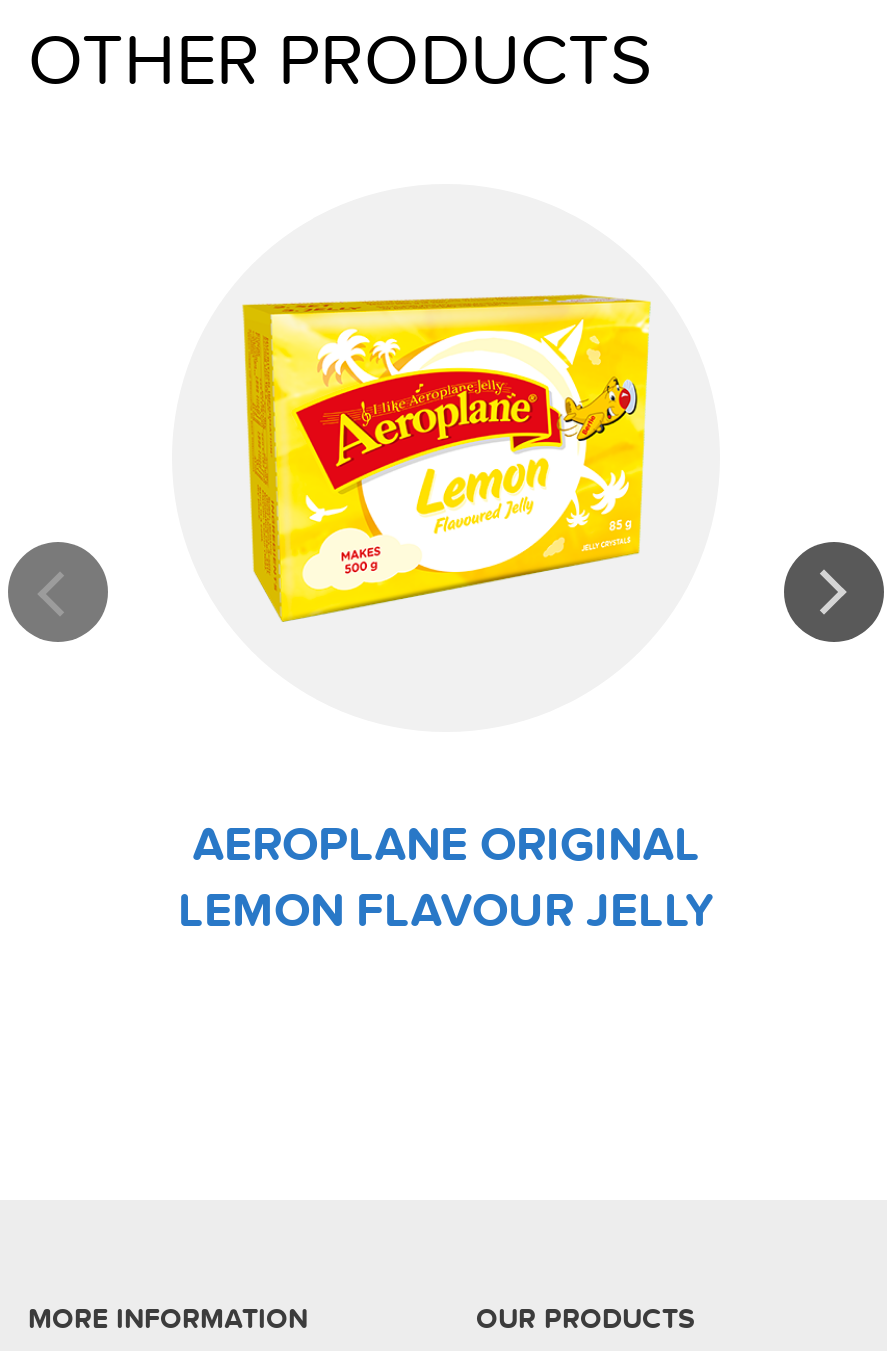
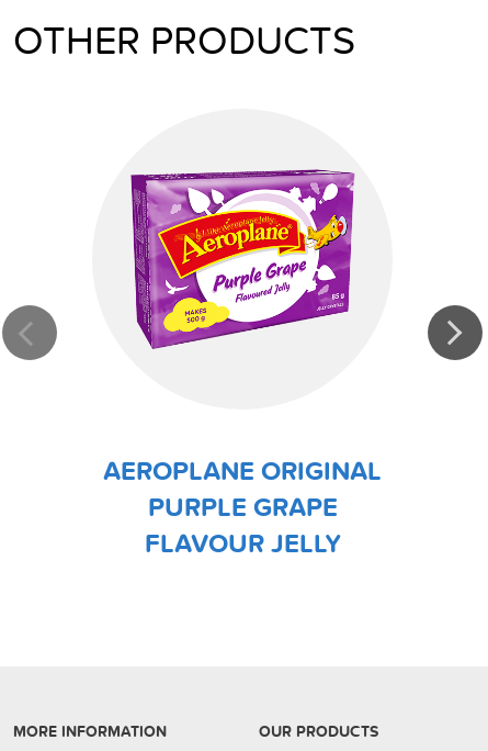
- [image]
+ [image]

- LEMON FLAVOUR JELLY
+ PURPLE GRAPE
+ FLAVOUR JELLY
